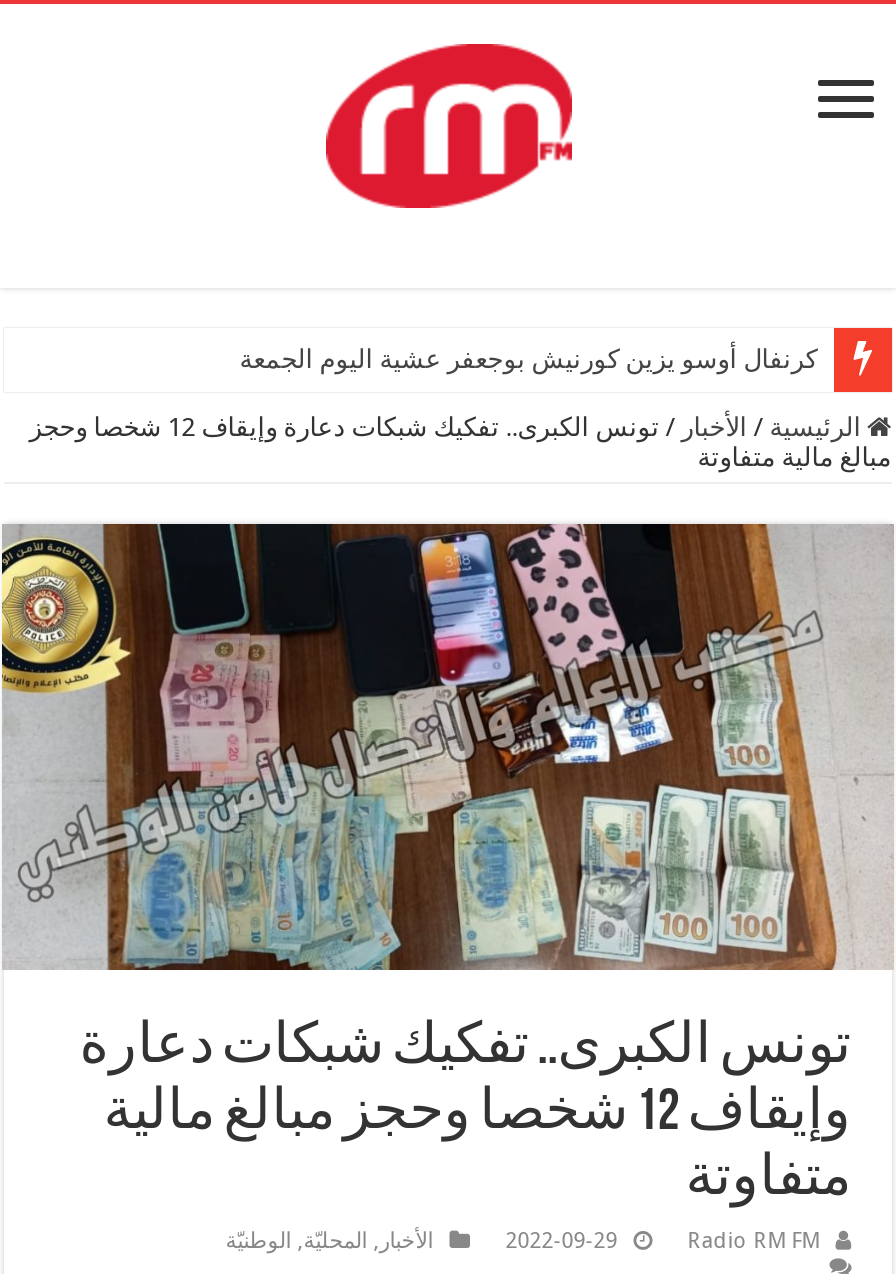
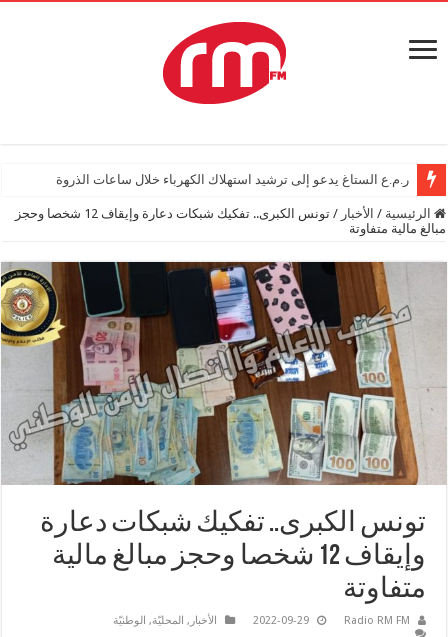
- كرنفال أوسو يزين كورنيش بوجعفر عشية اليوم الجمعة
+ ر.م.ع الستاغ يدعو إلى ترشيد استهلاك الكهرباء خلال ساعات الذروة
